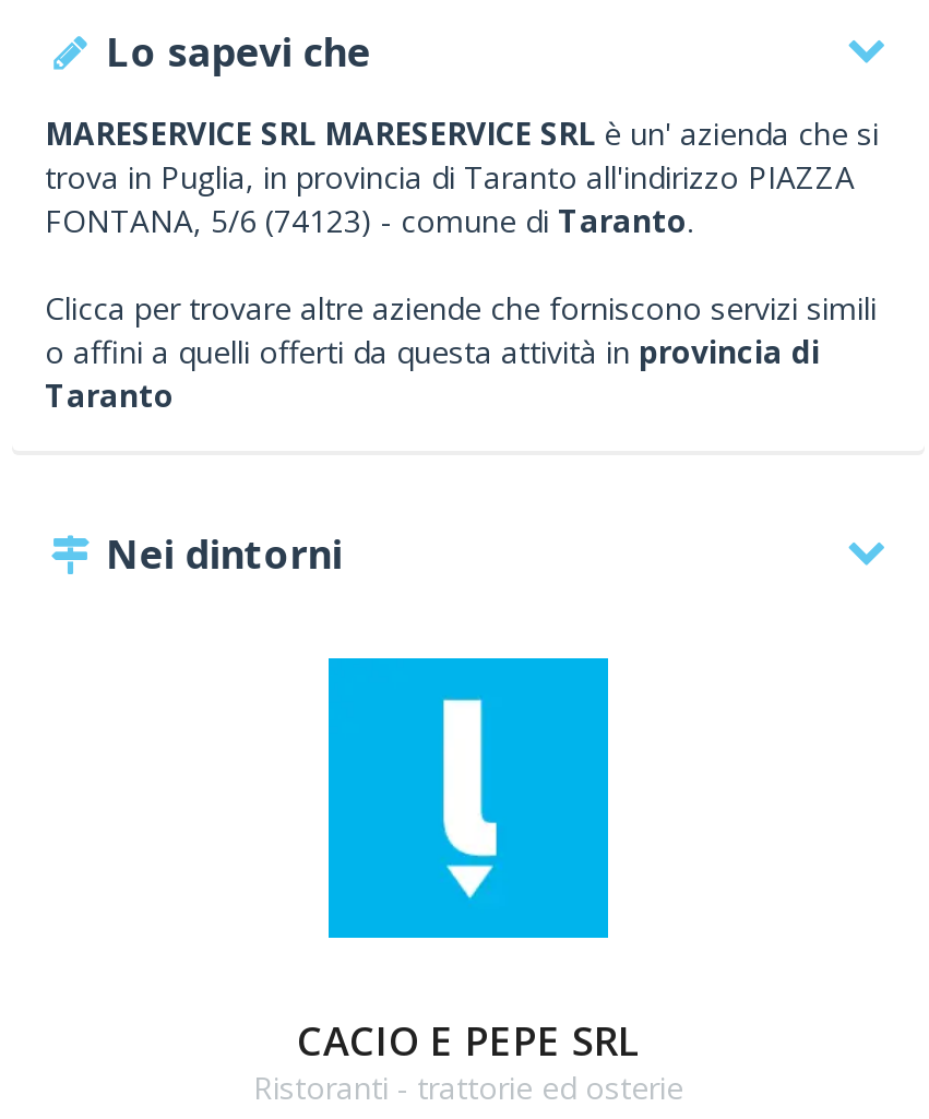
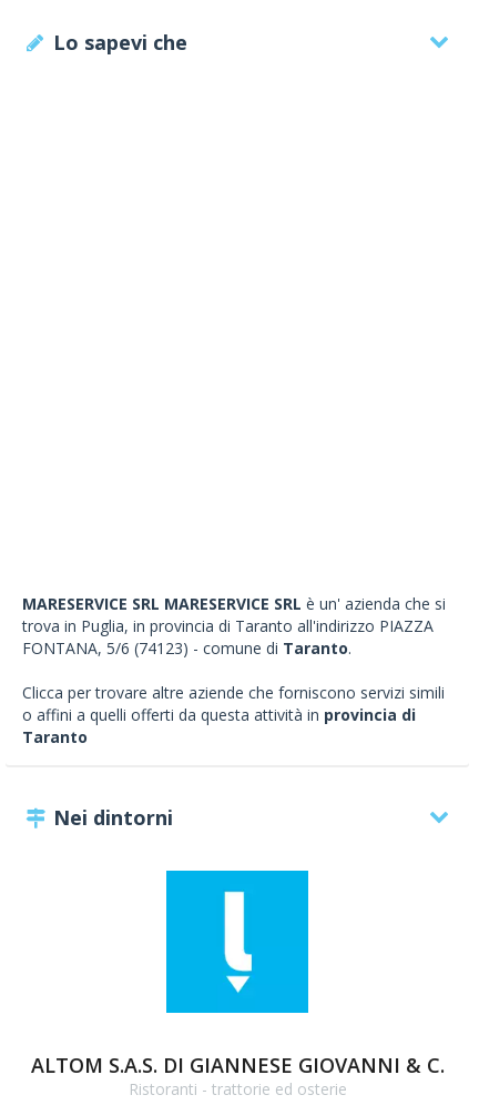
- CACIO E PEPE SRL
+ ALTOM S.A.S. DI GIANNESE GIOVANNI & C.
